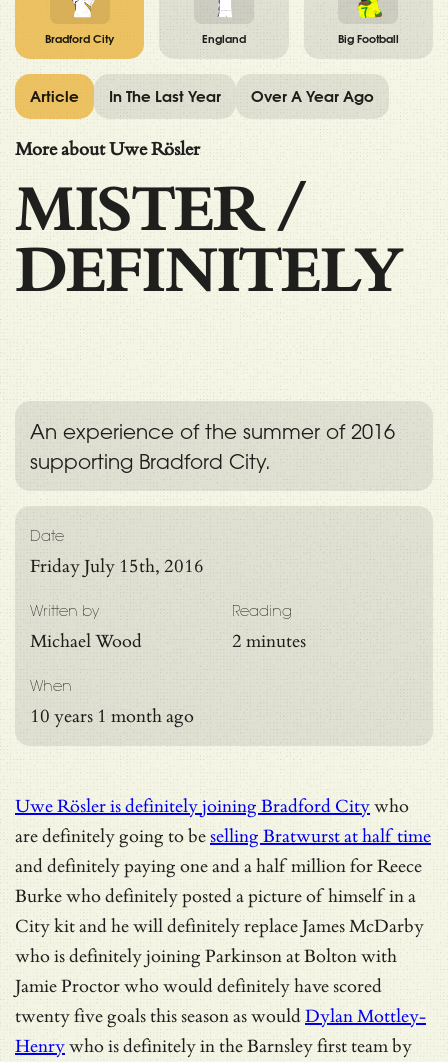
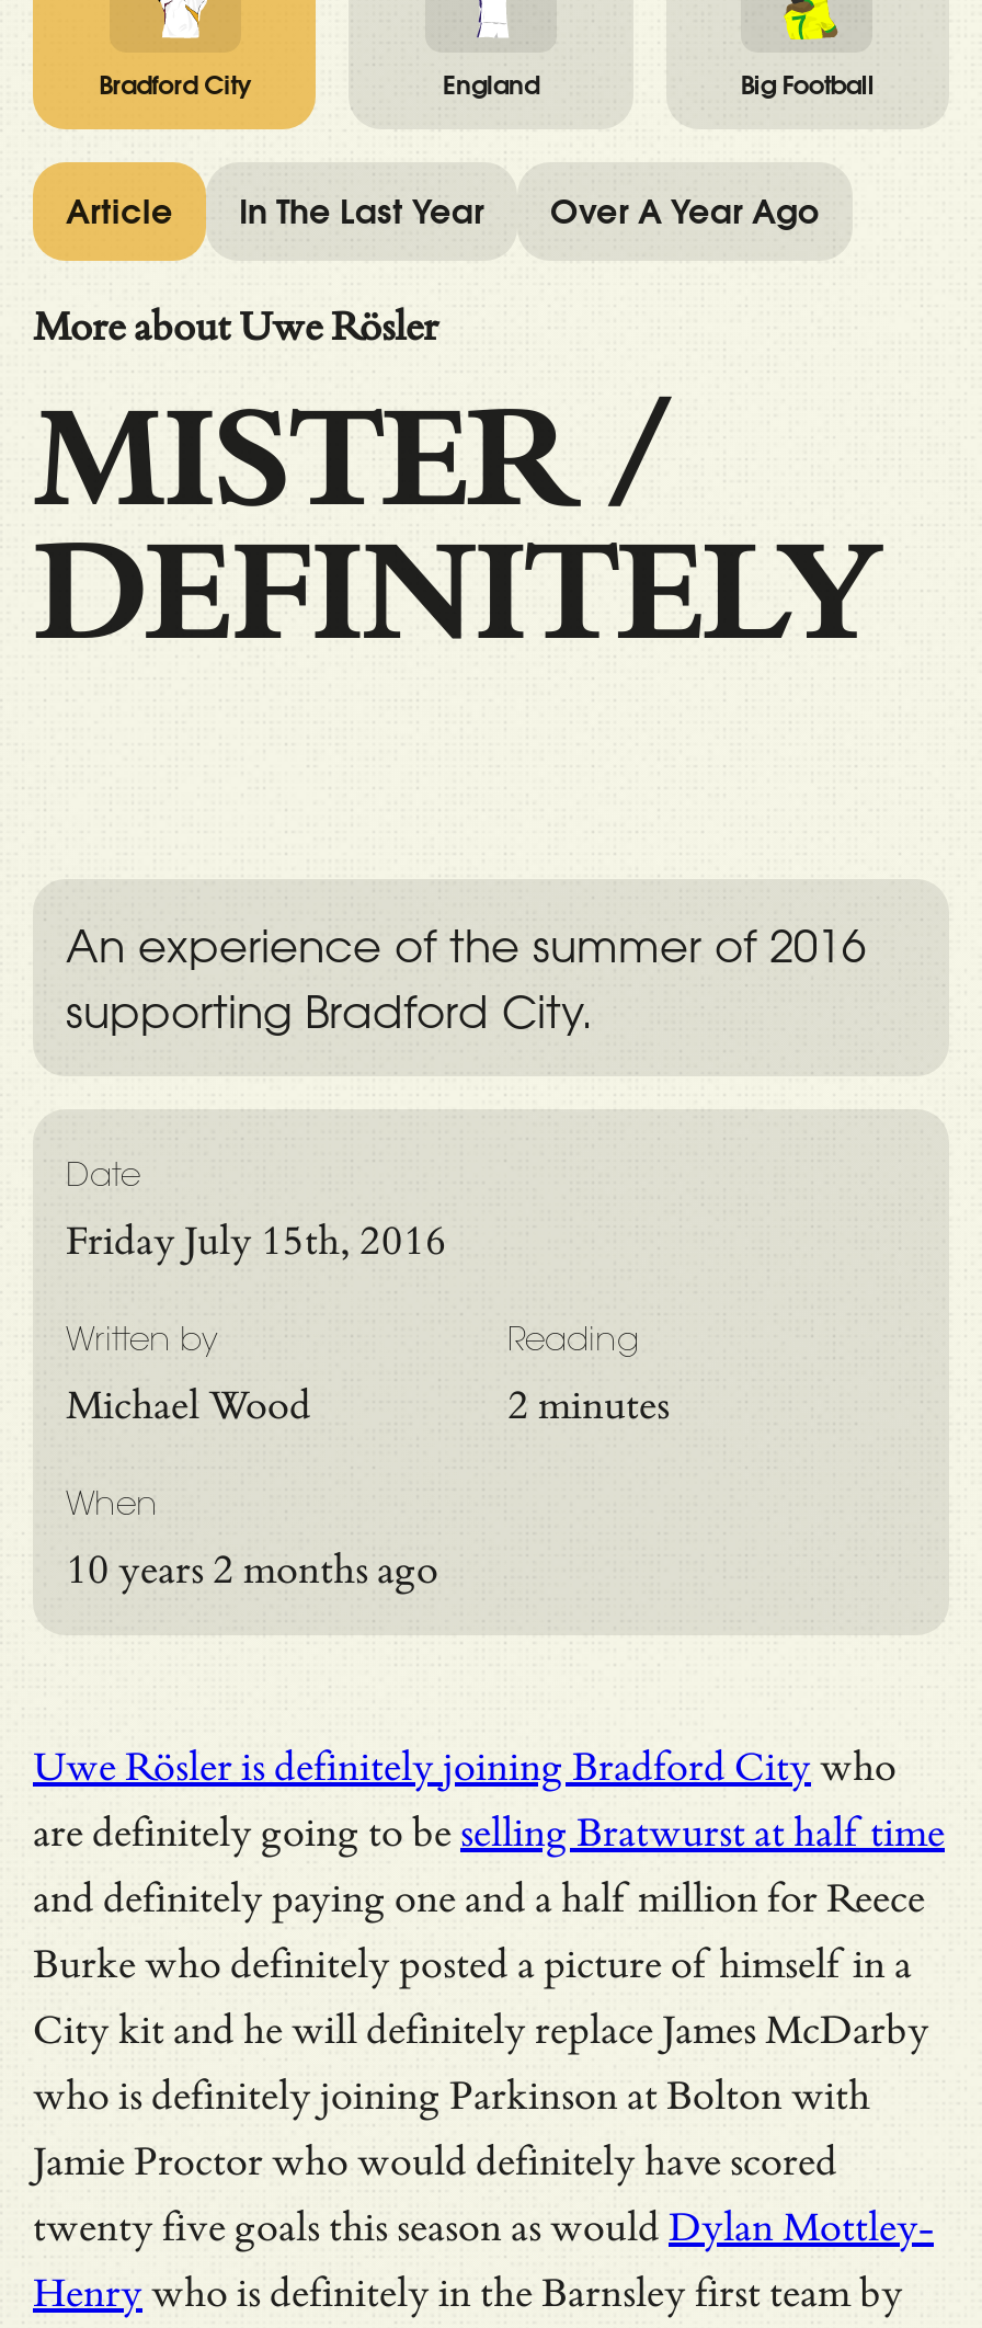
- 10 years 1 month ago
+ 10 years 2 months ago
